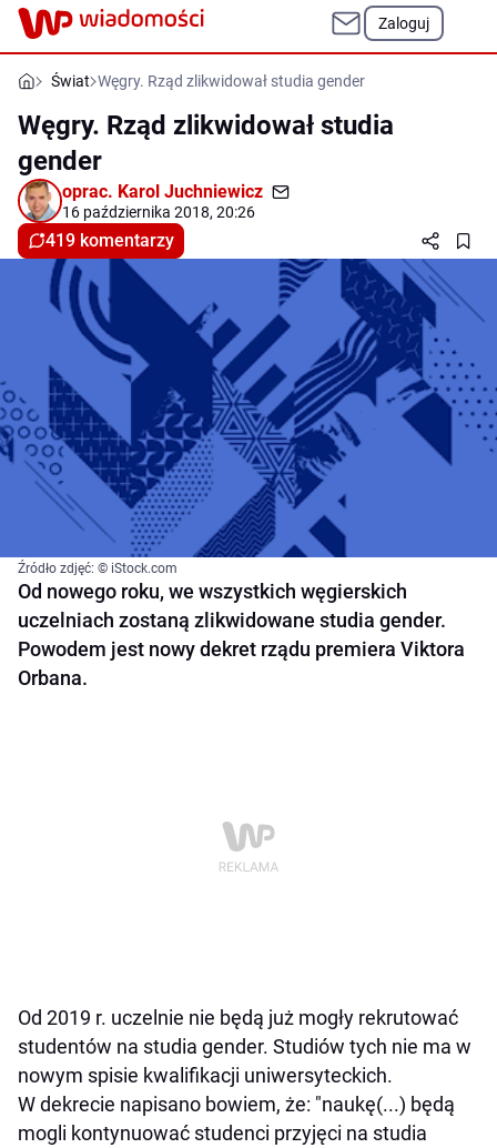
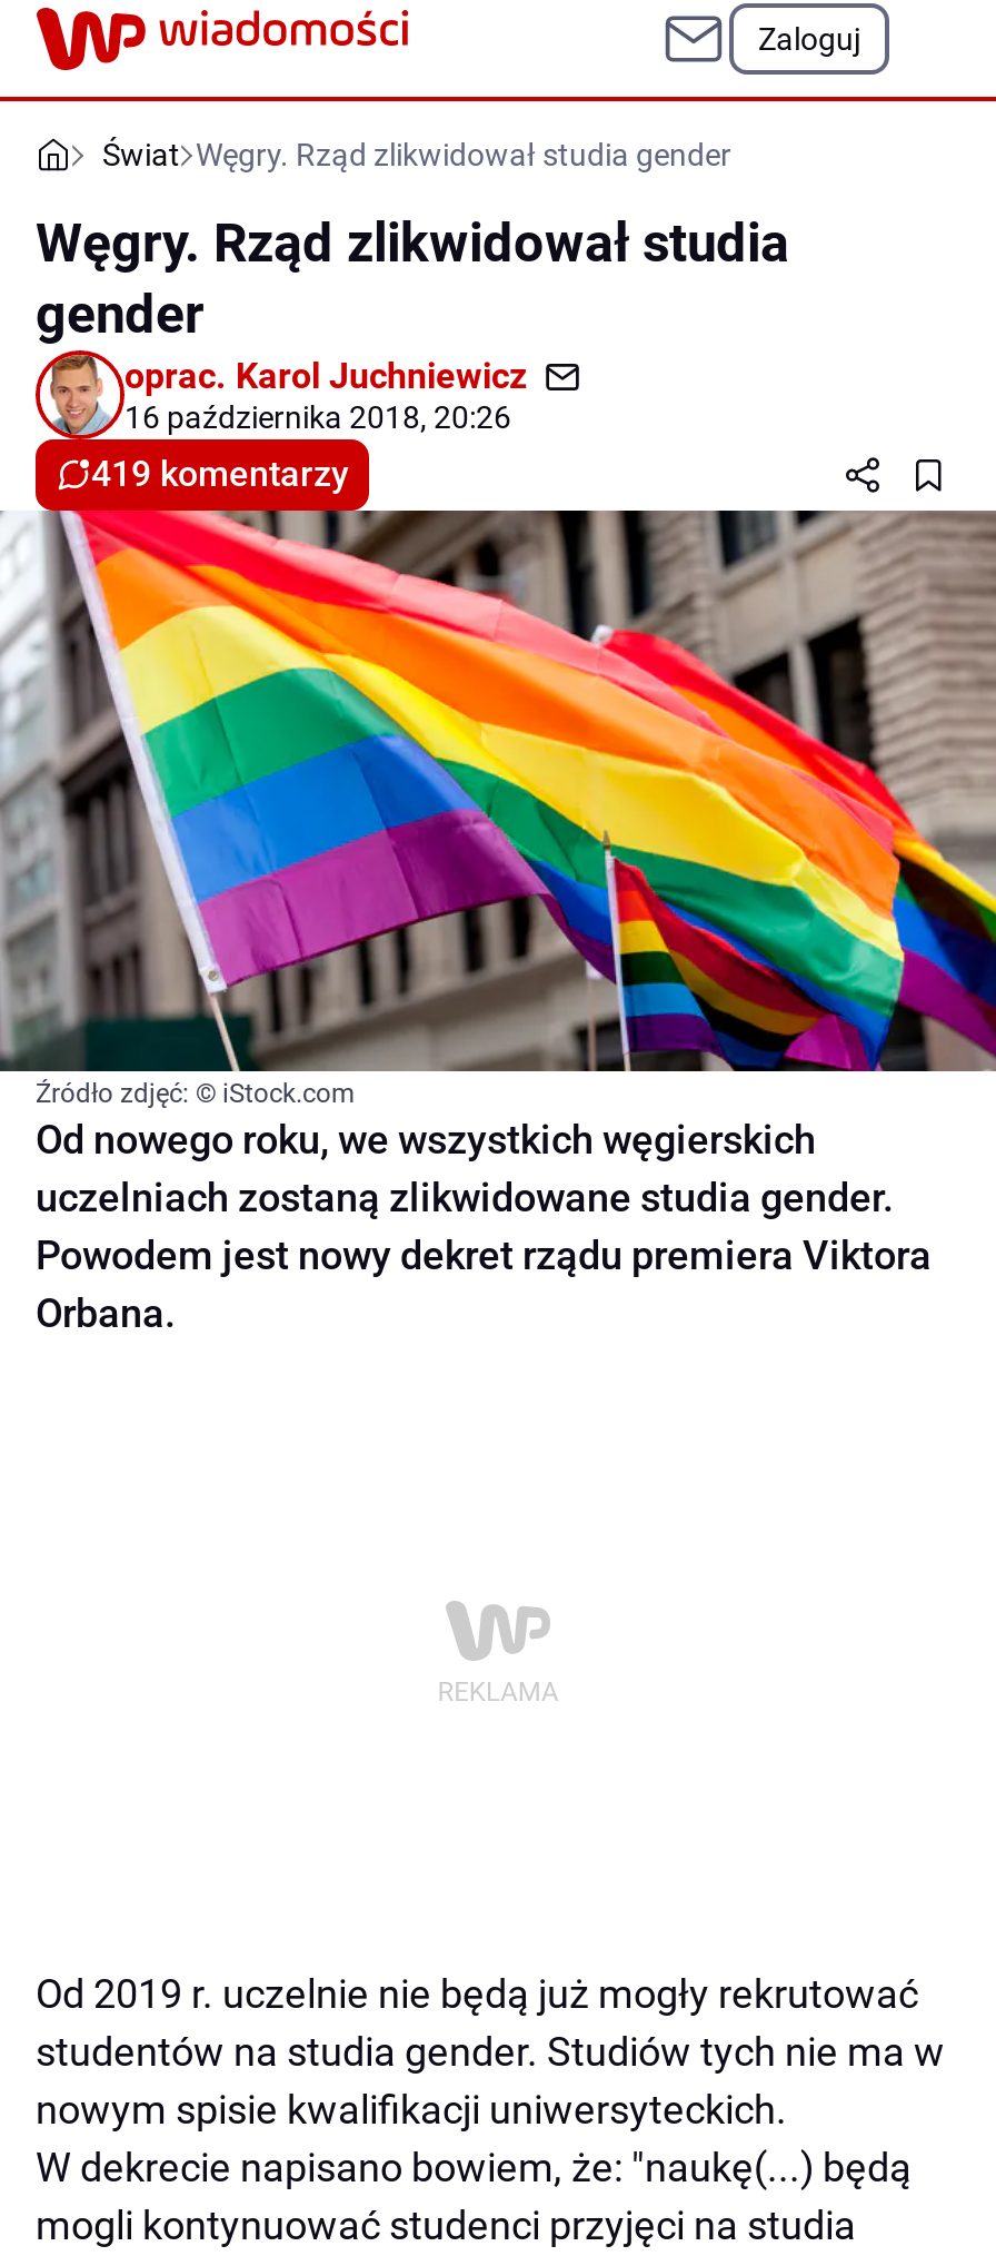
- [image]
+ [image]
